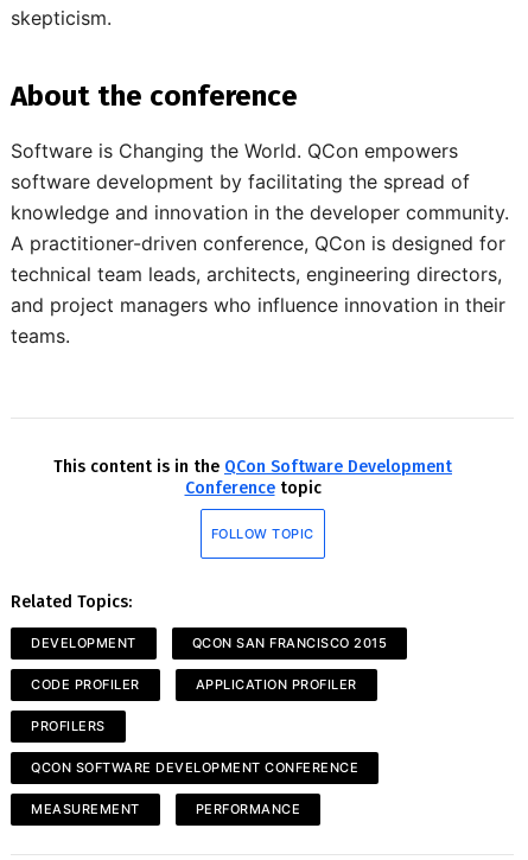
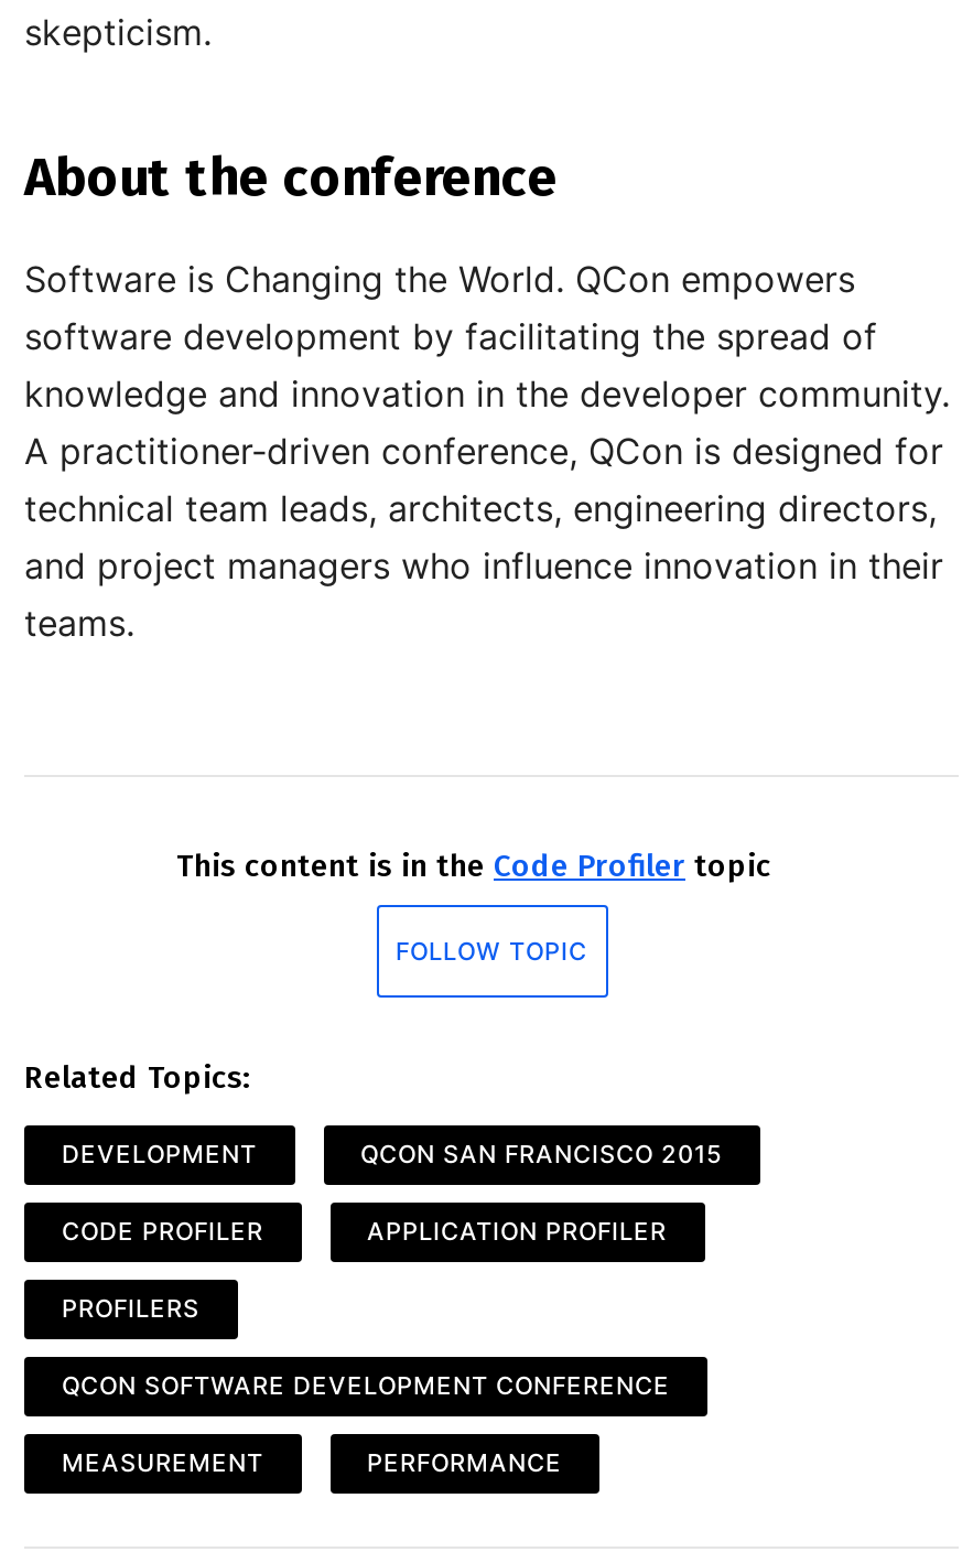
- This content is in the QCon Software Development
- Conference topic
+ This content is in the Code Profiler topic
